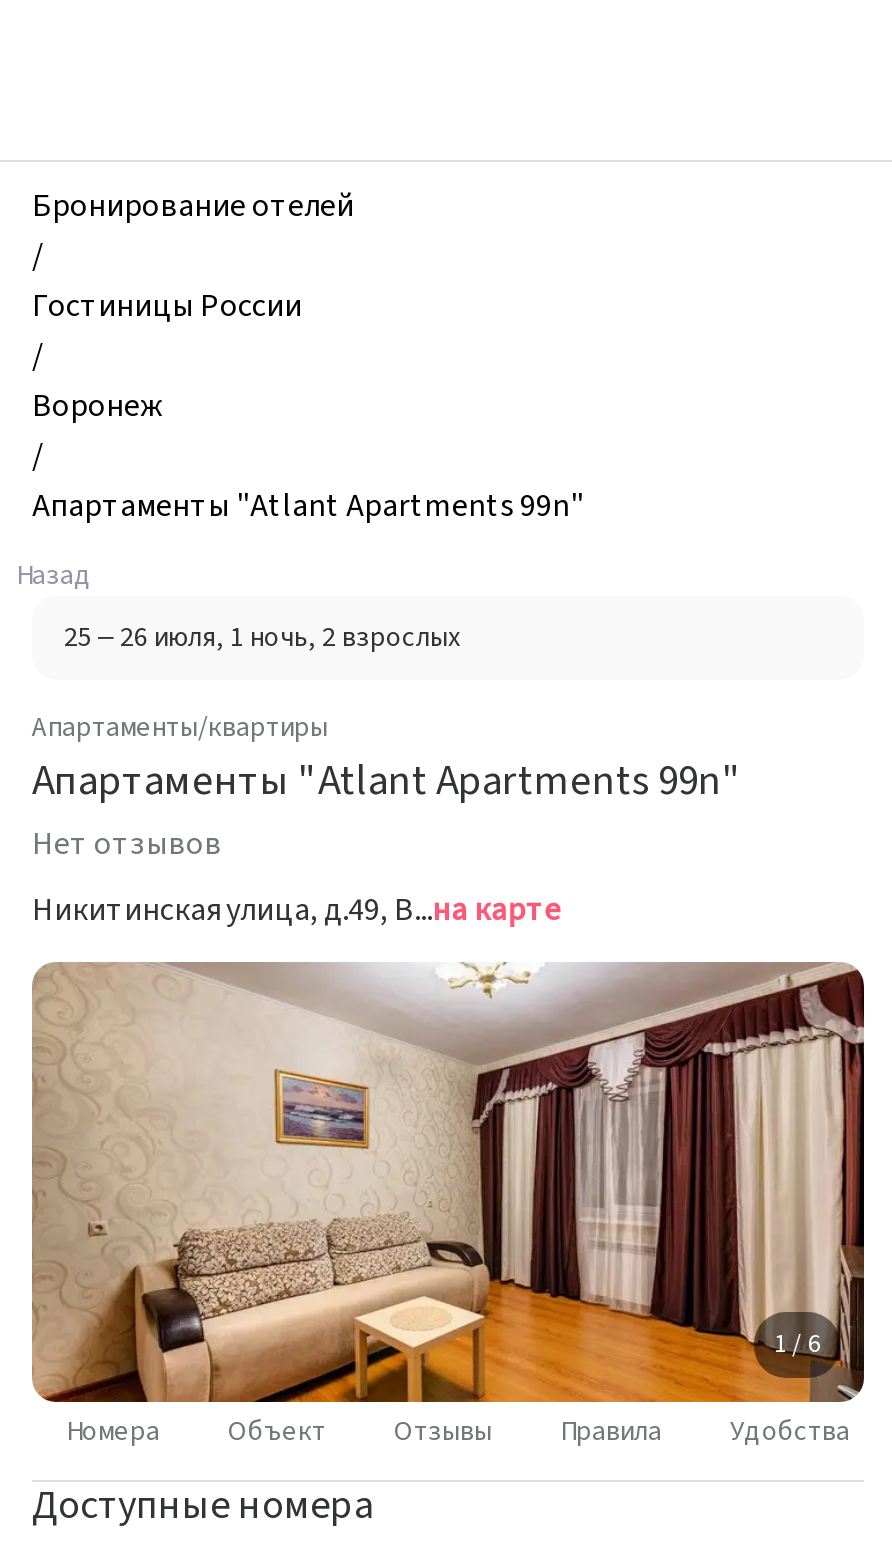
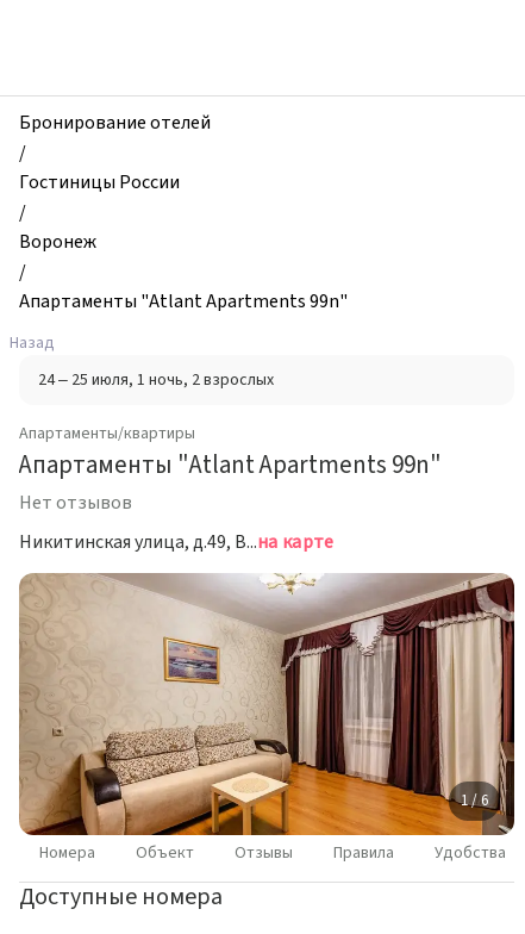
- 25 – 26 июля, 1 ночь, 2 взрослых
+ 24 – 25 июля, 1 ночь, 2 взрослых
